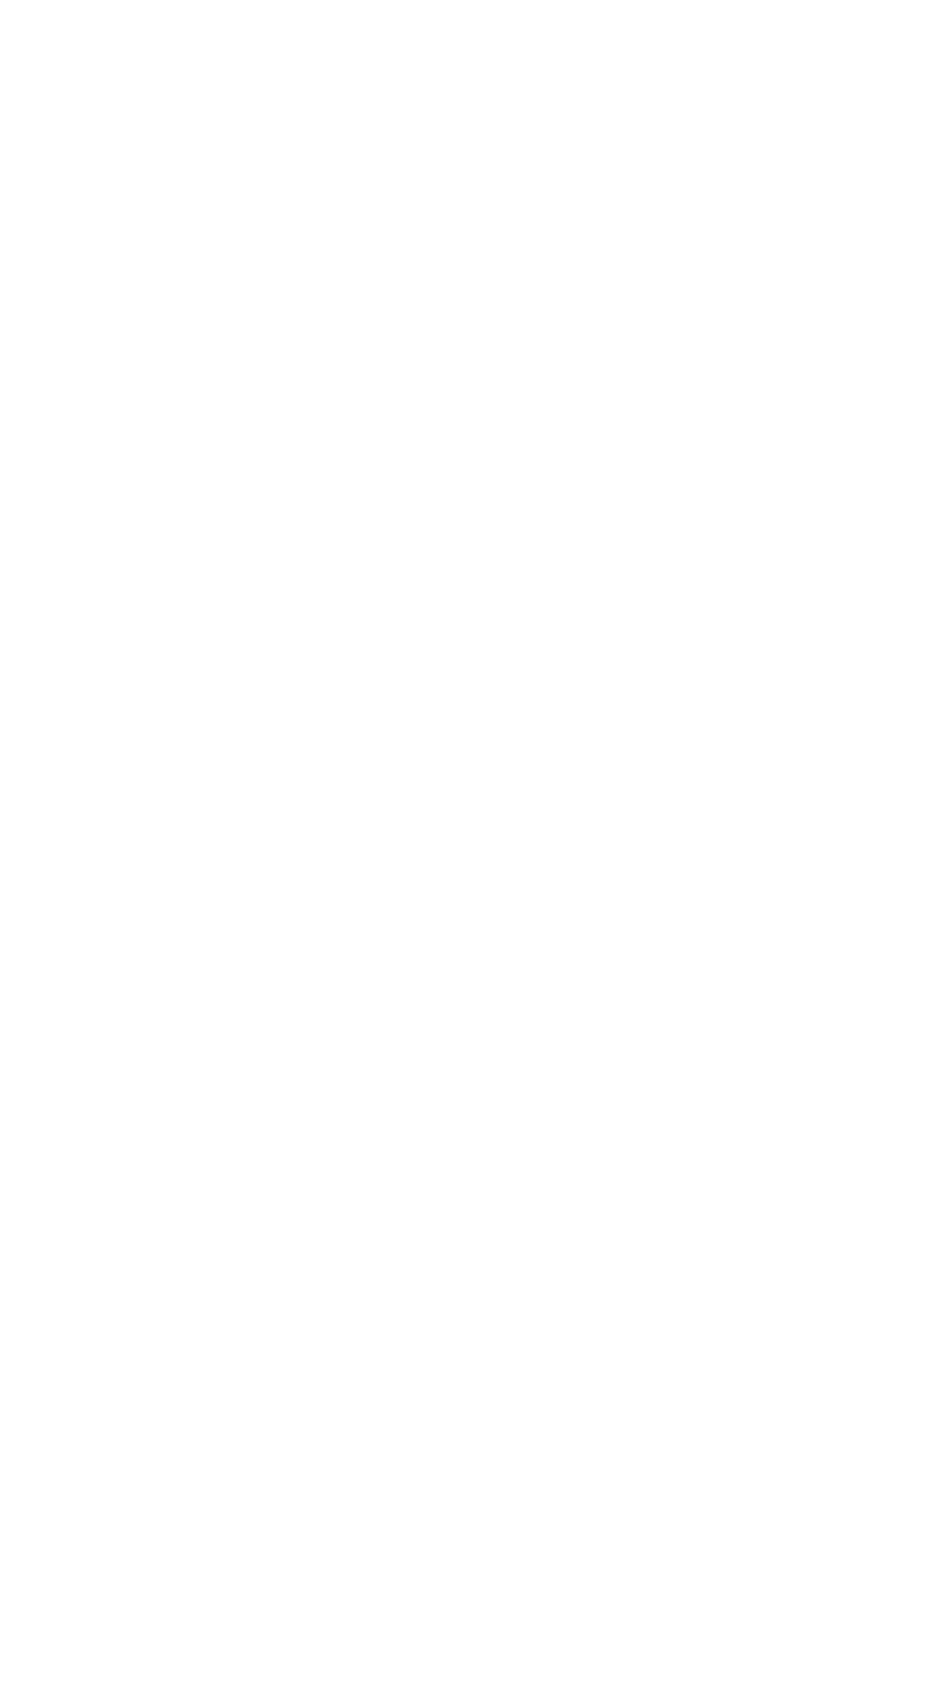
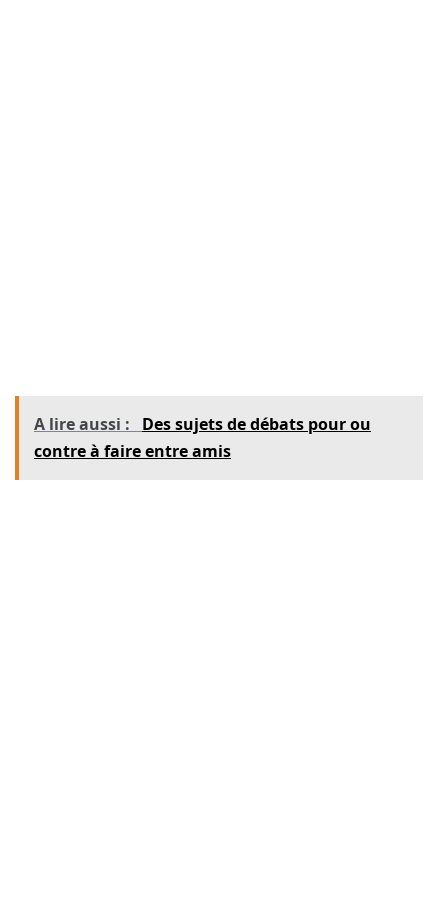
+ [image]
+ A lire aussi : Des sujets de débats pour ou
+ contre à faire entre amis
